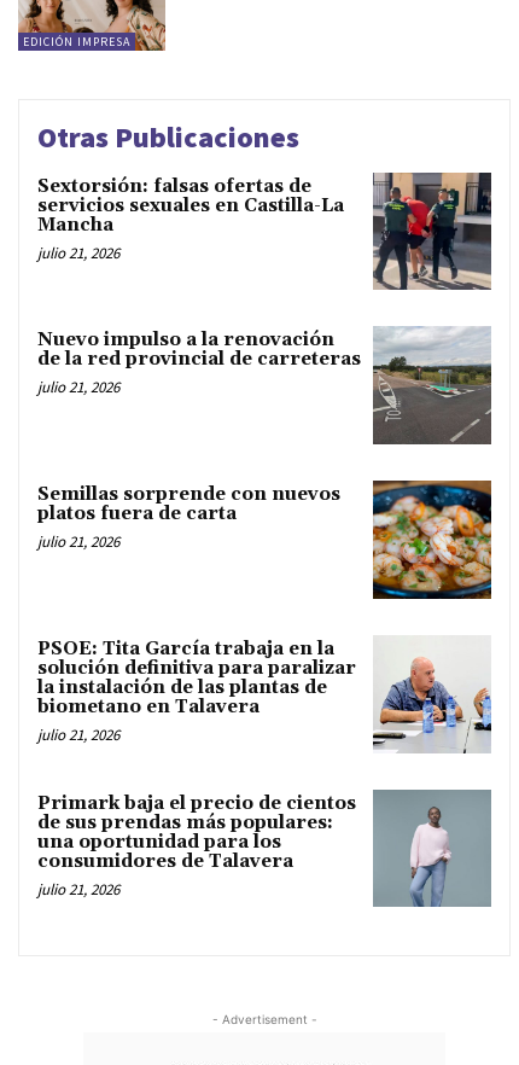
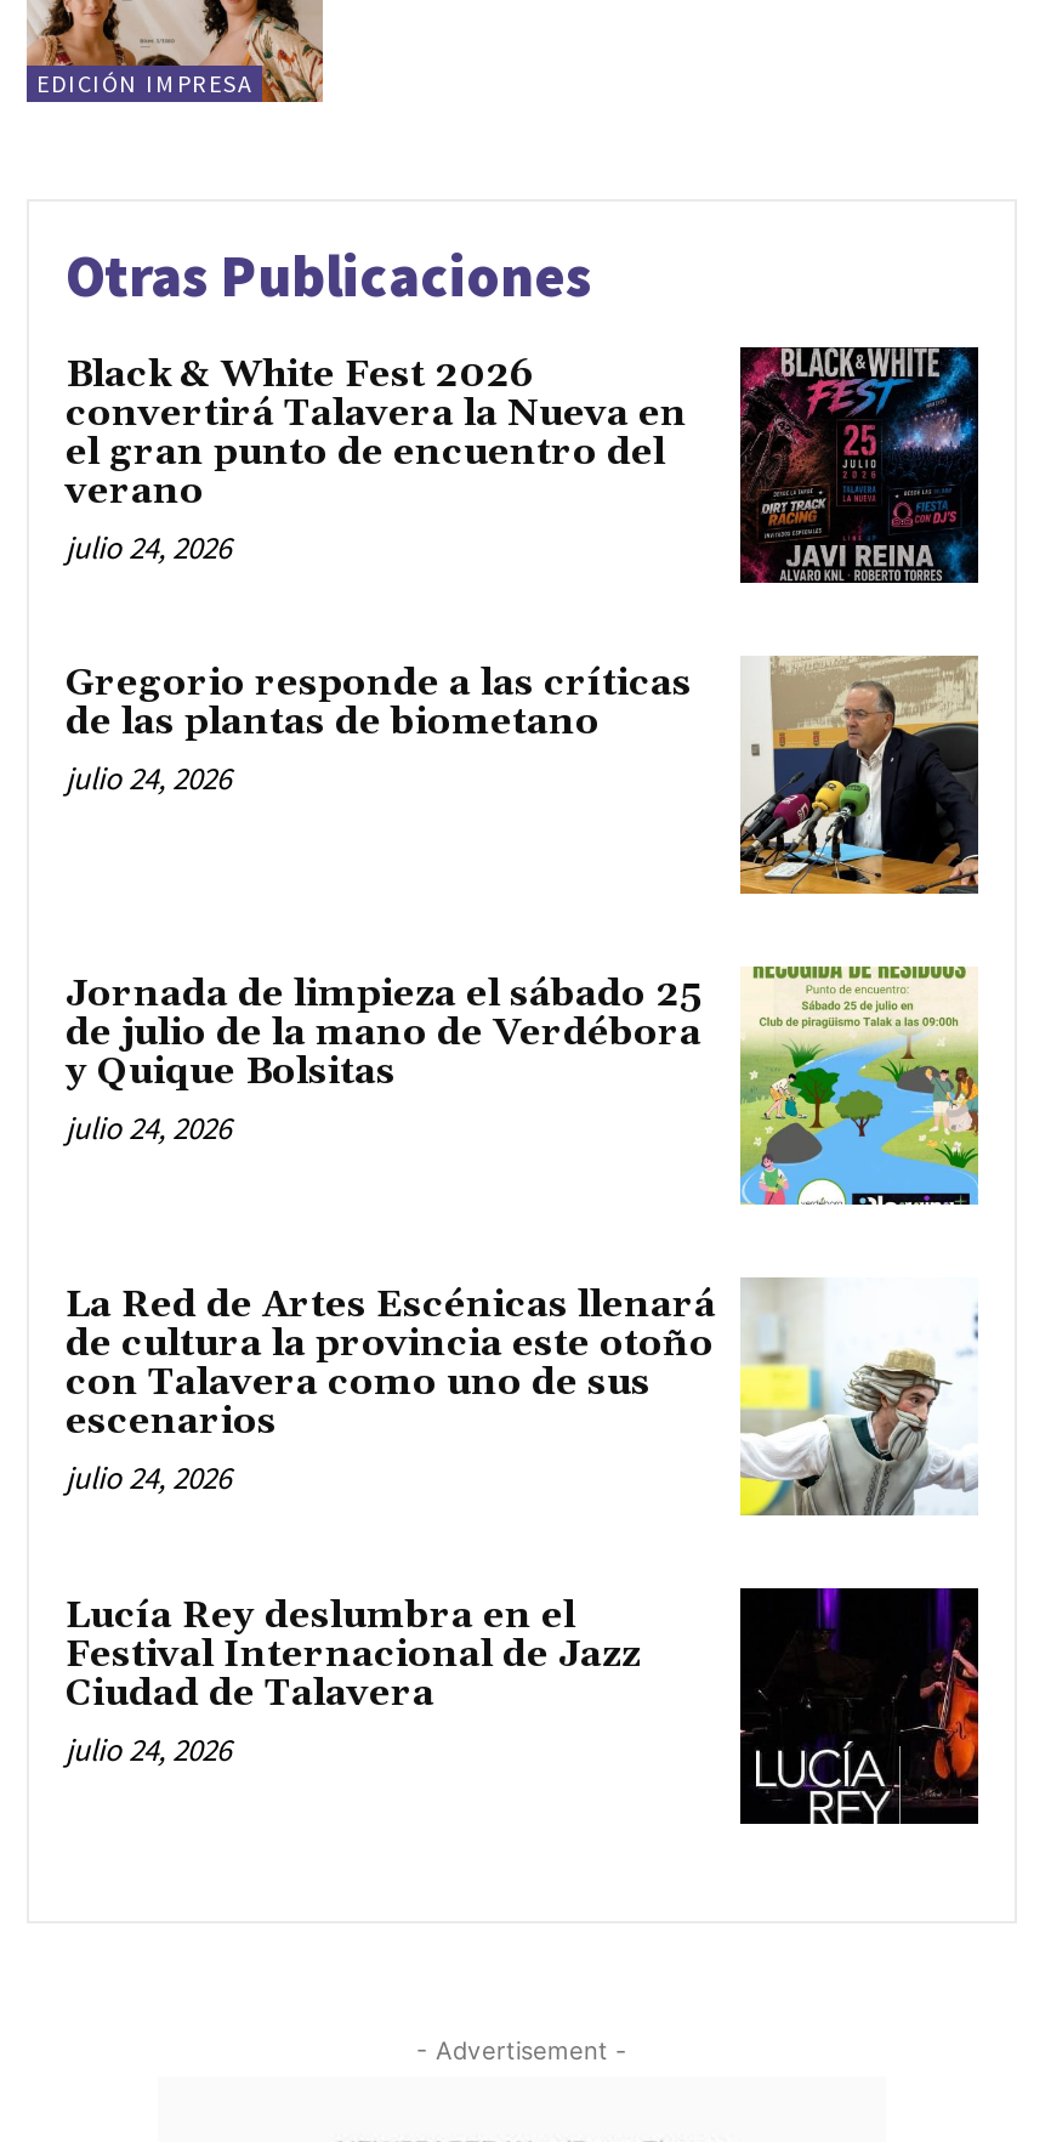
- [image]
- Sextorsión: falsas ofertas de
- servicios sexuales en Castilla-La
- Mancha
- julio 21, 2026
+ [image]
+ Black & White Fest 2026
+ convertirá Talavera la Nueva en
+ el gran punto de encuentro del
+ verano
+ julio 24, 2026

- [image]
- Nuevo impulso a la renovación
- de la red provincial de carreteras
- julio 21, 2026
+ [image]
+ Gregorio responde a las críticas
+ de las plantas de biometano
+ julio 24, 2026

- [image]
- Semillas sorprende con nuevos
- platos fuera de carta
- julio 21, 2026
+ [image]
+ Jornada de limpieza el sábado 25
+ de julio de la mano de Verdébora
+ y Quique Bolsitas
+ julio 24, 2026

- [image]
- PSOE: Tita García trabaja en la
- solución definitiva para paralizar
- la instalación de las plantas de
- biometano en Talavera
- julio 21, 2026
+ [image]
+ La Red de Artes Escénicas llenará
+ de cultura la provincia este otoño
+ con Talavera como uno de sus
+ escenarios
+ julio 24, 2026

- Primark baja el precio de cientos
- de sus prendas más populares:
- una oportunidad para los
- consumidores de Talavera
- julio 21, 2026
+ Lucía Rey deslumbra en el
+ Festival Internacional de Jazz
+ Ciudad de Talavera
+ julio 24, 2026

- [image]
+ [image]
